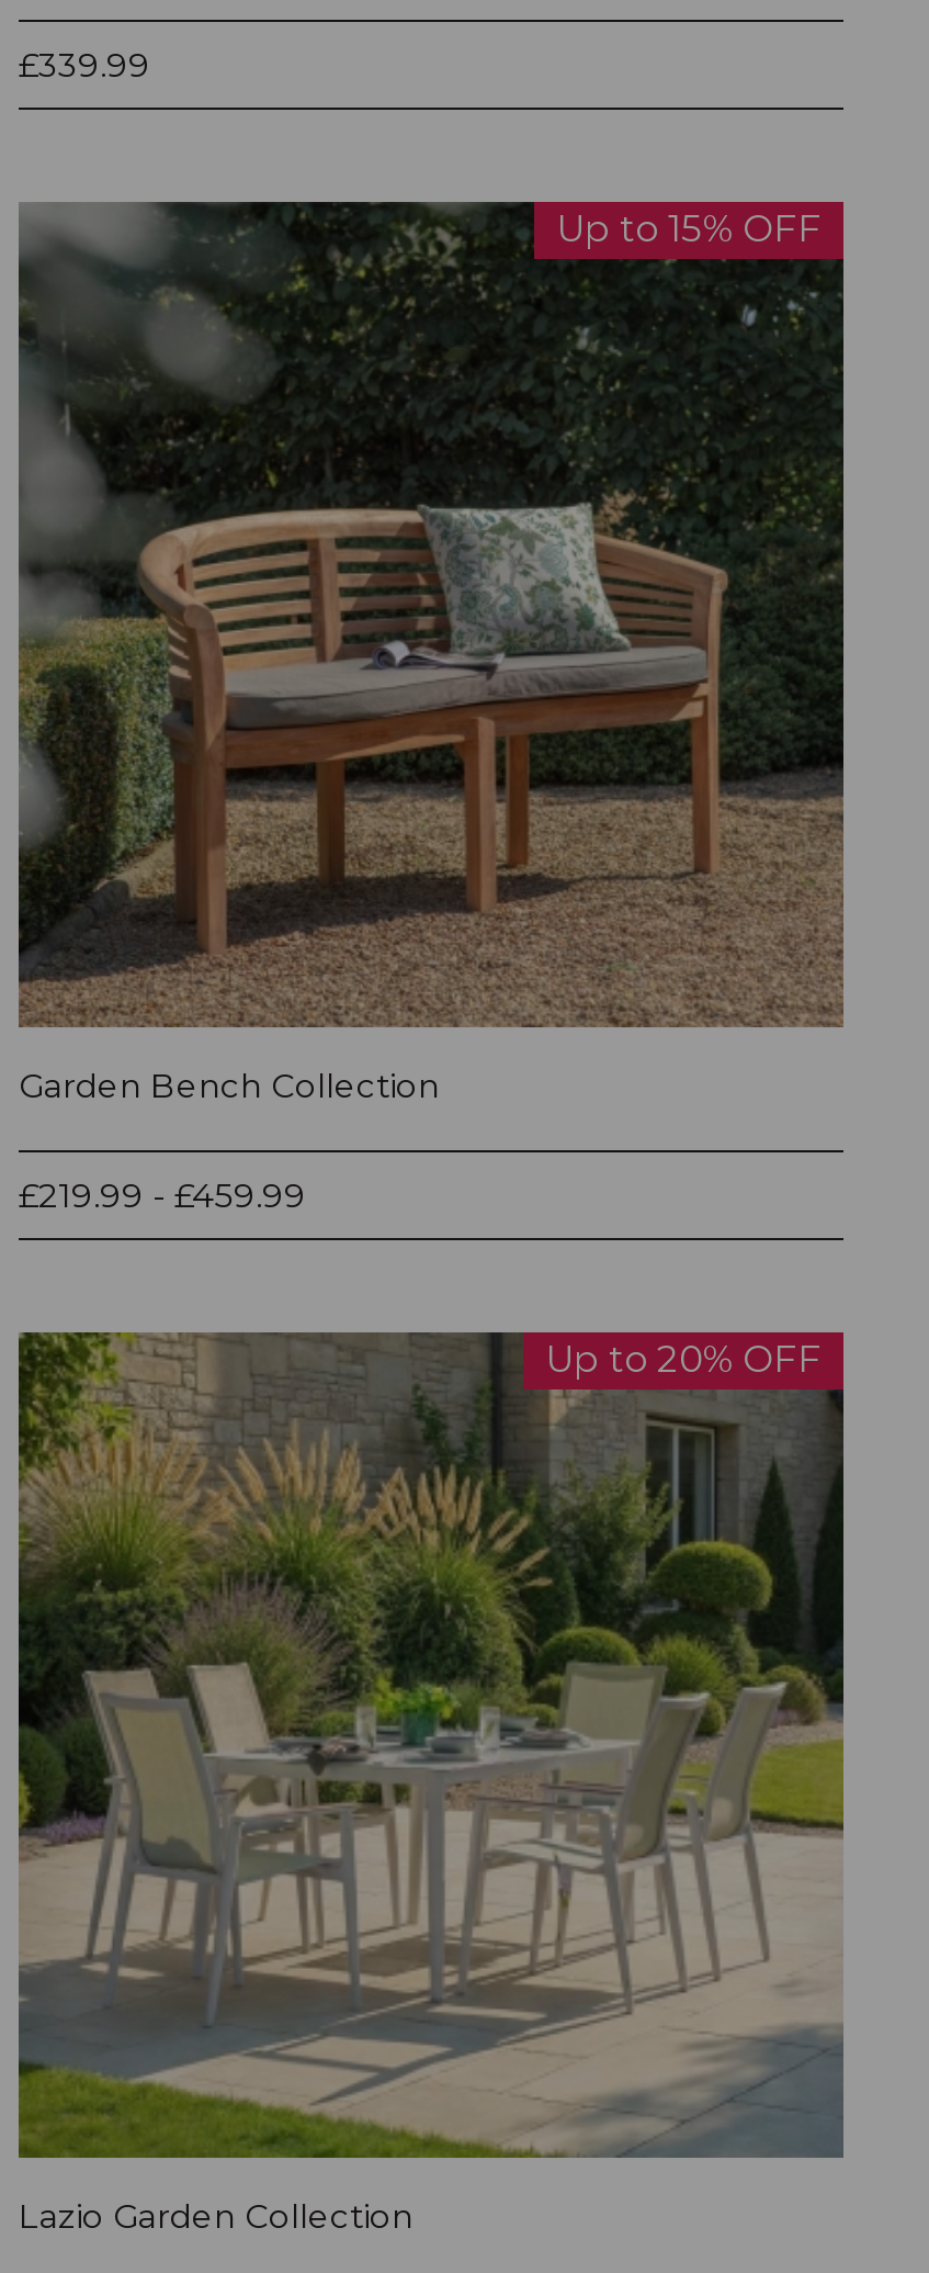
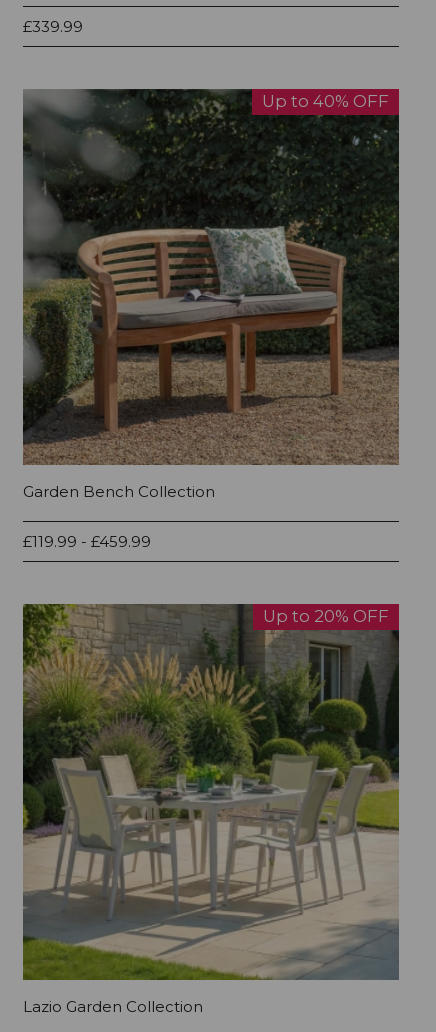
- Up to 15% OFF
+ Up to 40% OFF

- £219.99 - £459.99
+ £119.99 - £459.99
